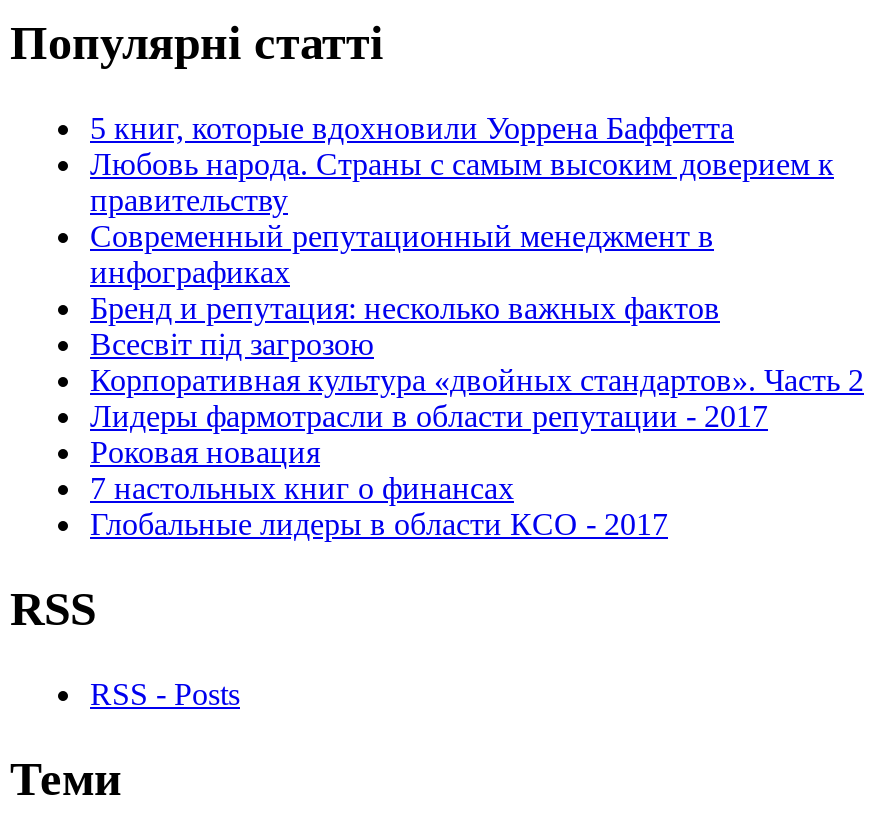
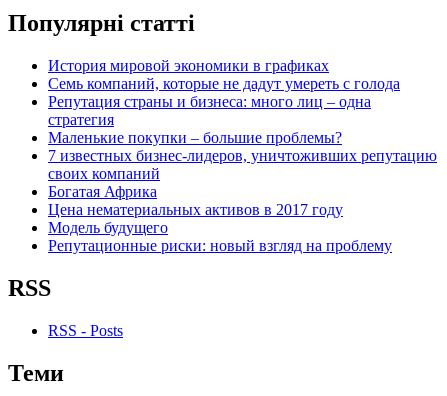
- 5 книг, которые вдохновили Уоррена Баффетта
- Любовь народа. Страны с самым высоким доверием к
- правительству
- Современный репутационный менеджмент в
- инфографиках
- Бренд и репутация: несколько важных фактов
- Всесвіт під загрозою
- Корпоративная культура «двойных стандартов». Часть 2
- Лидеры фармотрасли в области репутации - 2017
- Роковая новация
- 7 настольных книг о финансах
- Глобальные лидеры в области КСО - 2017
+ История мировой экономики в графиках
+ Семь компаний, которые не дадут умереть с голода
+ Репутация страны и бизнеса: много лиц – одна
+ стратегия
+ Маленькие покупки – большие проблемы?
+ 7 известных бизнес-лидеров, уничтоживших репутацию
+ своих компаний
+ Богатая Африка
+ Цена нематериальных активов в 2017 году
+ Модель будущего
+ Репутационные риски: новый взгляд на проблему
